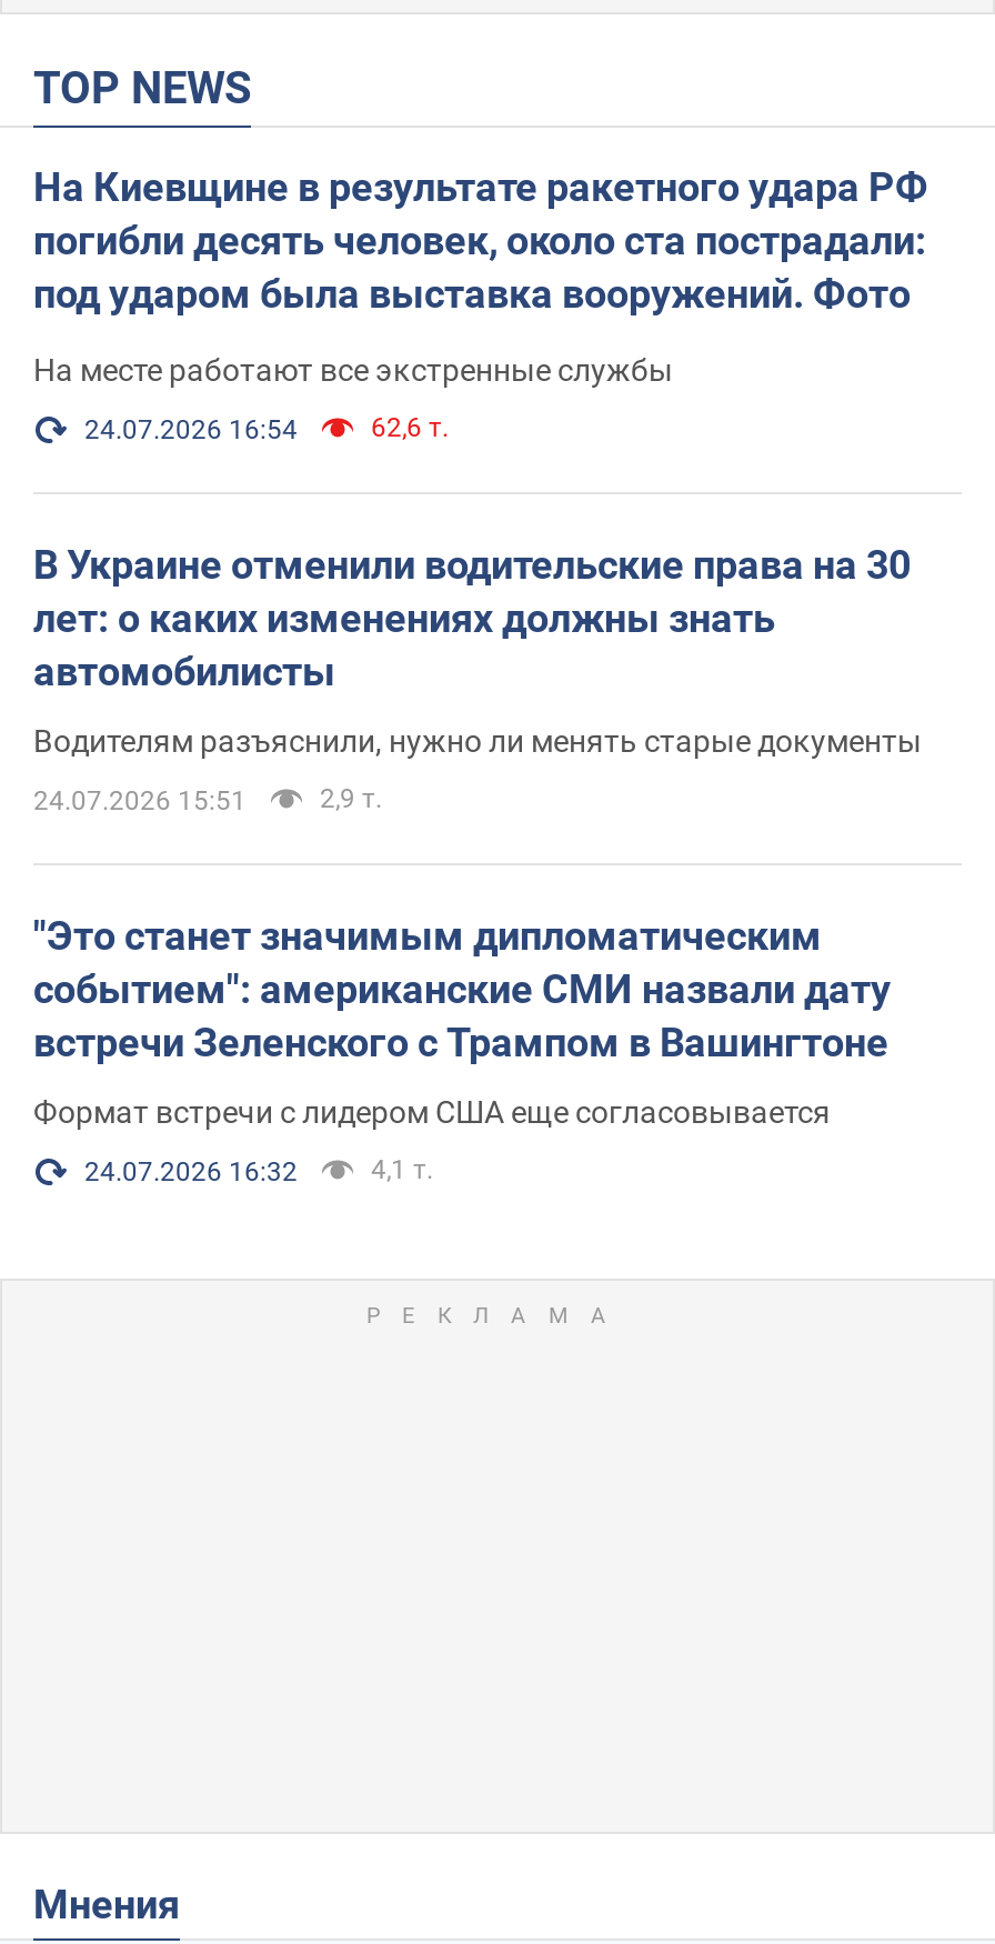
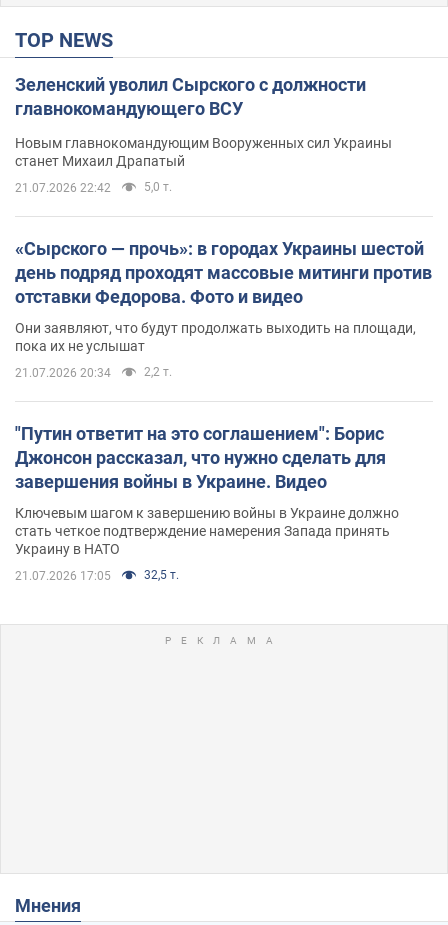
- На Киевщине в результате ракетного удара РФ
- погибли десять человек, около ста пострадали:
- под ударом была выставка вооружений. Фото
+ Зеленский уволил Сырского с должности
+ главнокомандующего ВСУ

- На месте работают все экстренные службы
+ Новым главнокомандующим Вооруженных сил Украины
+ станет Михаил Драпатый

- 24.07.2026 16:54
- 62,6 т.
+ 21.07.2026 22:42
+ 5,0 т.

- В Украине отменили водительские права на 30
- лет: о каких изменениях должны знать
- автомобилисты
+ «Сырского — прочь»: в городах Украины шестой
+ день подряд проходят массовые митинги против
+ отставки Федорова. Фото и видео

- Водителям разъяснили, нужно ли менять старые документы
+ Они заявляют, что будут продолжать выходить на площади,
+ пока их не услышат

- 24.07.2026 15:51
- 2,9 т.
+ 21.07.2026 20:34
+ 2,2 т.

- "Это станет значимым дипломатическим
- событием": американские СМИ назвали дату
- встречи Зеленского с Трампом в Вашингтоне
+ "Путин ответит на это соглашением": Борис
+ Джонсон рассказал, что нужно сделать для
+ завершения войны в Украине. Видео

- Формат встречи с лидером США еще согласовывается
+ Ключевым шагом к завершению войны в Украине должно
+ стать четкое подтверждение намерения Запада принять
+ Украину в НАТО

- 24.07.2026 16:32
- 4,1 т.
+ 21.07.2026 17:05
+ 32,5 т.
